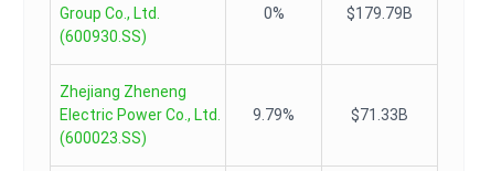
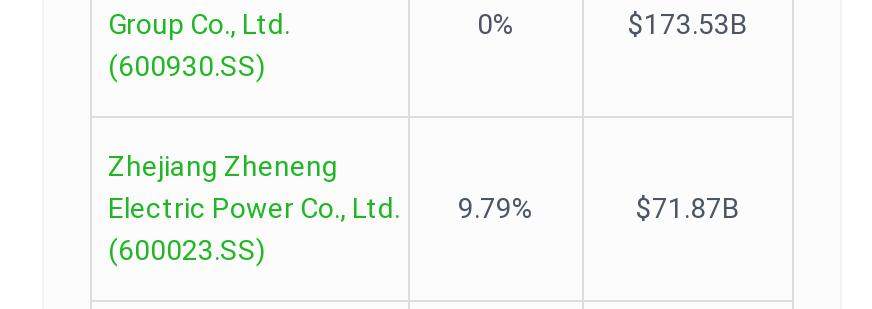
- $179.79B
+ $173.53B

- $71.33B
+ $71.87B
